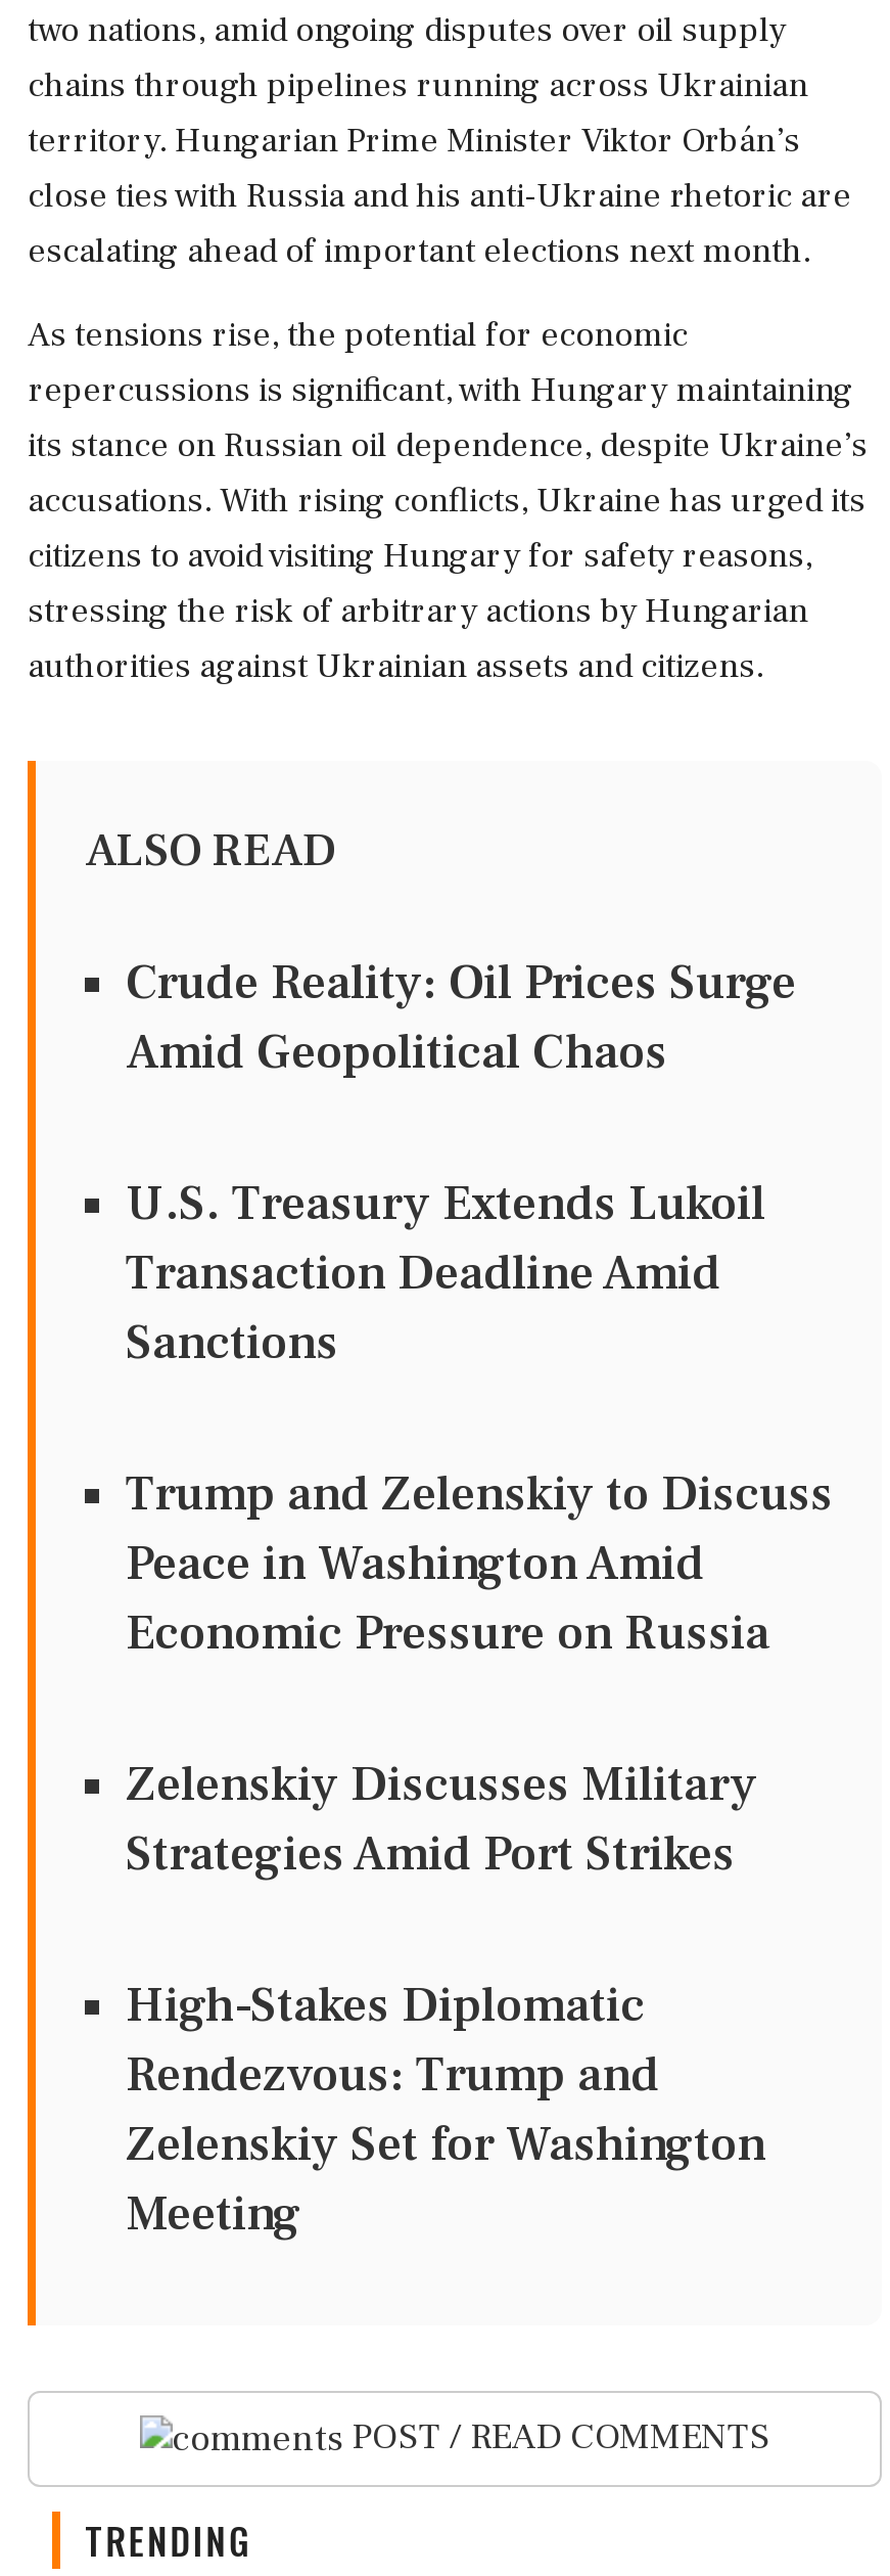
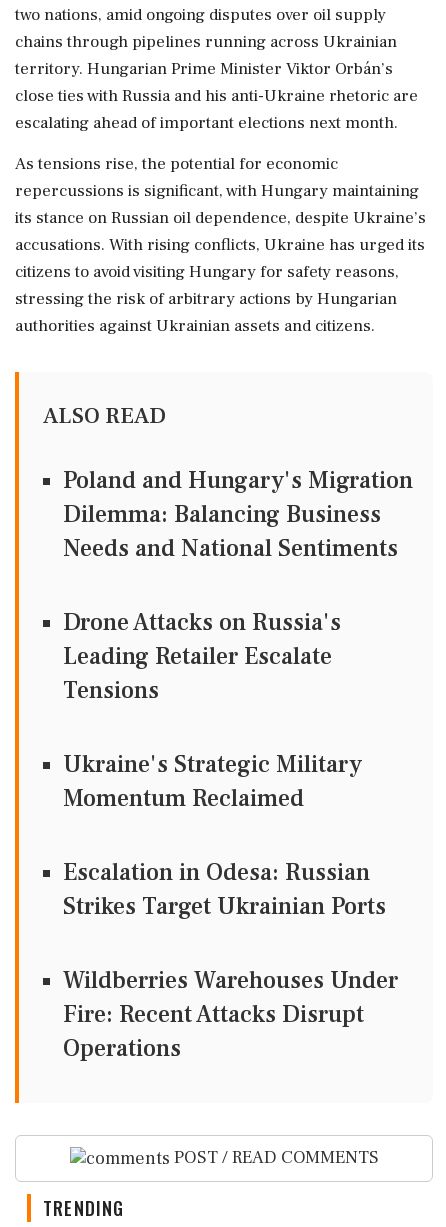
- Crude Reality: Oil Prices Surge
- Amid Geopolitical Chaos
+ Poland and Hungary's Migration
+ Dilemma: Balancing Business
+ Needs and National Sentiments

- U.S. Treasury Extends Lukoil
- Transaction Deadline Amid
- Sanctions
+ Drone Attacks on Russia's
+ Leading Retailer Escalate
+ Tensions

- Trump and Zelenskiy to Discuss
- Peace in Washington Amid
- Economic Pressure on Russia
+ Ukraine's Strategic Military
+ Momentum Reclaimed

- Zelenskiy Discusses Military
- Strategies Amid Port Strikes
+ Escalation in Odesa: Russian
+ Strikes Target Ukrainian Ports

- High-Stakes Diplomatic
- Rendezvous: Trump and
- Zelenskiy Set for Washington
- Meeting
+ Wildberries Warehouses Under
+ Fire: Recent Attacks Disrupt
+ Operations
